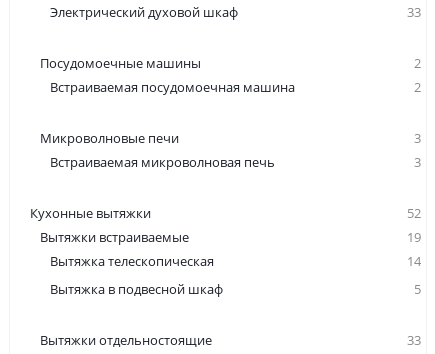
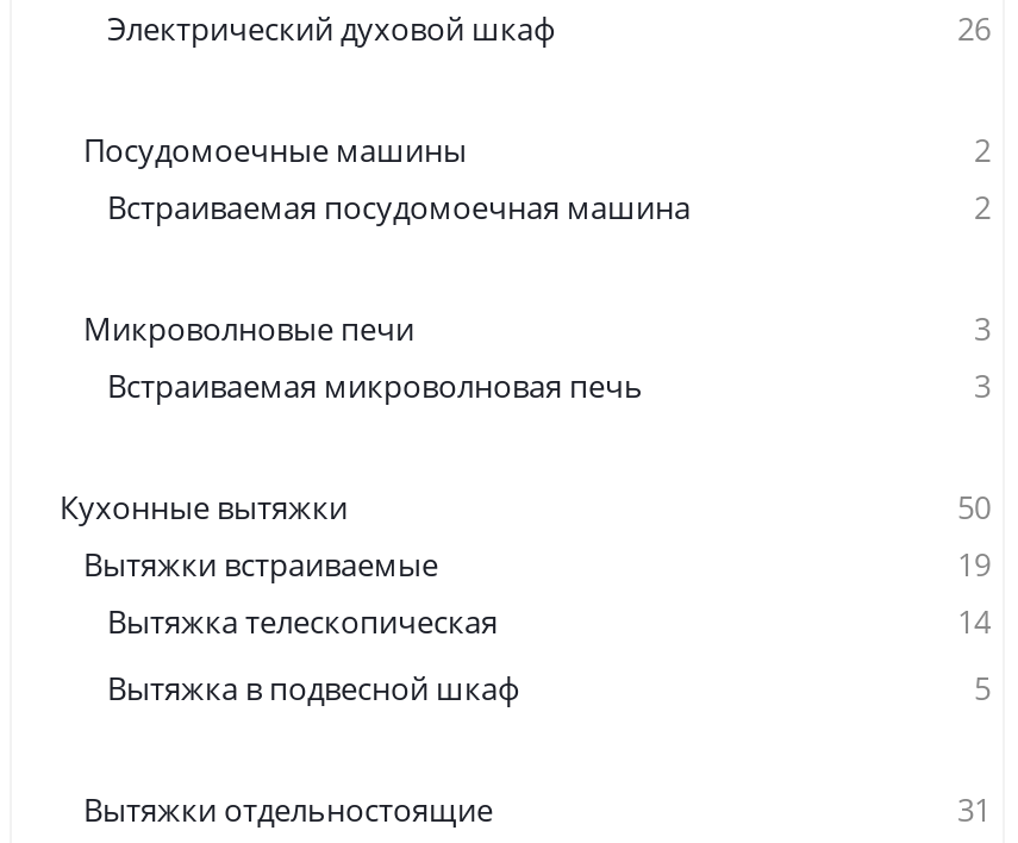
- 33
+ 26

- 52
+ 50

- 33
+ 31
